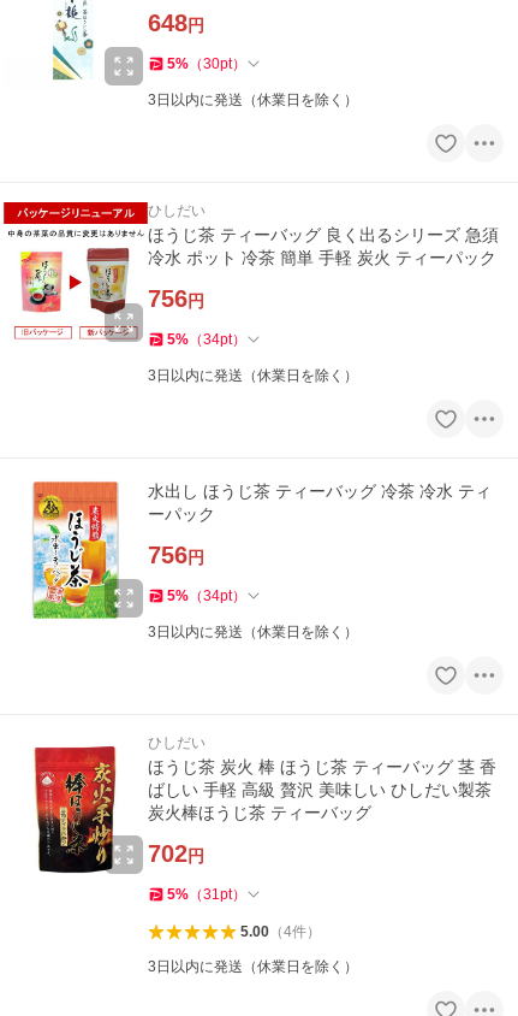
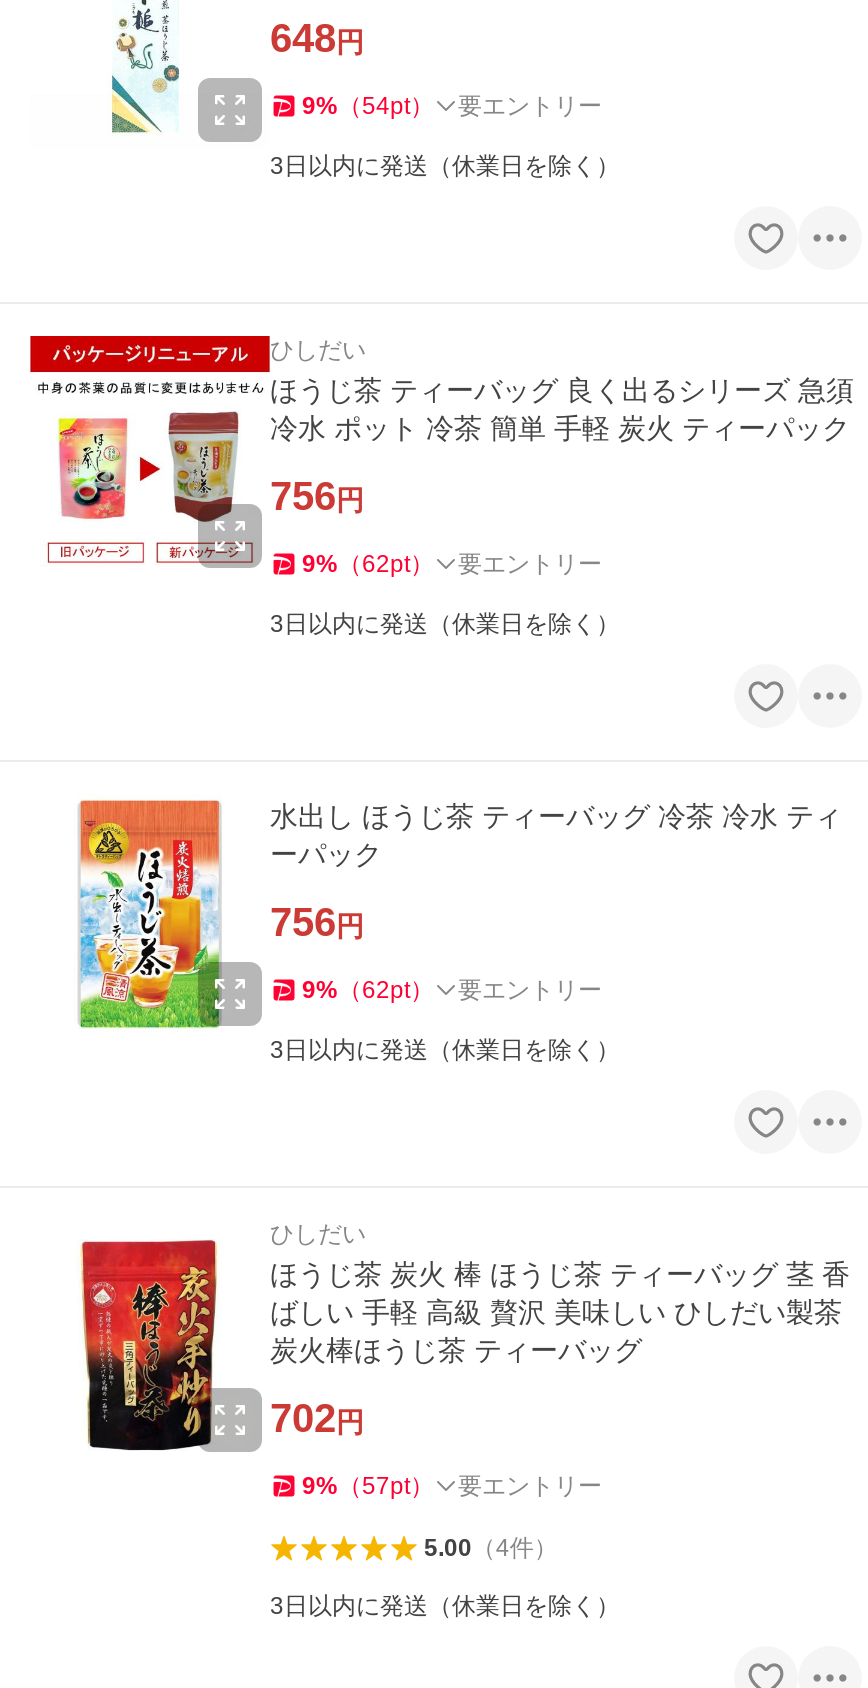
- 5%（30pt）
+ 9%（54pt）
+ 要エントリー

- 5%（34pt）
+ 9%（62pt）
+ 要エントリー

- 5%（34pt）
+ 9%（62pt）
+ 要エントリー

- 5%（31pt）
+ 9%（57pt）
+ 要エントリー
